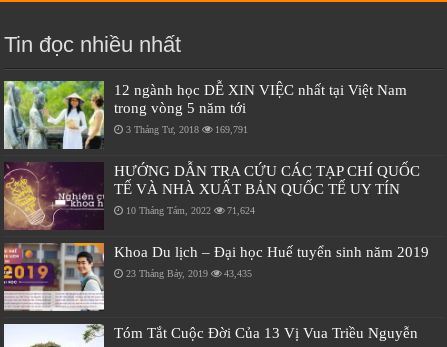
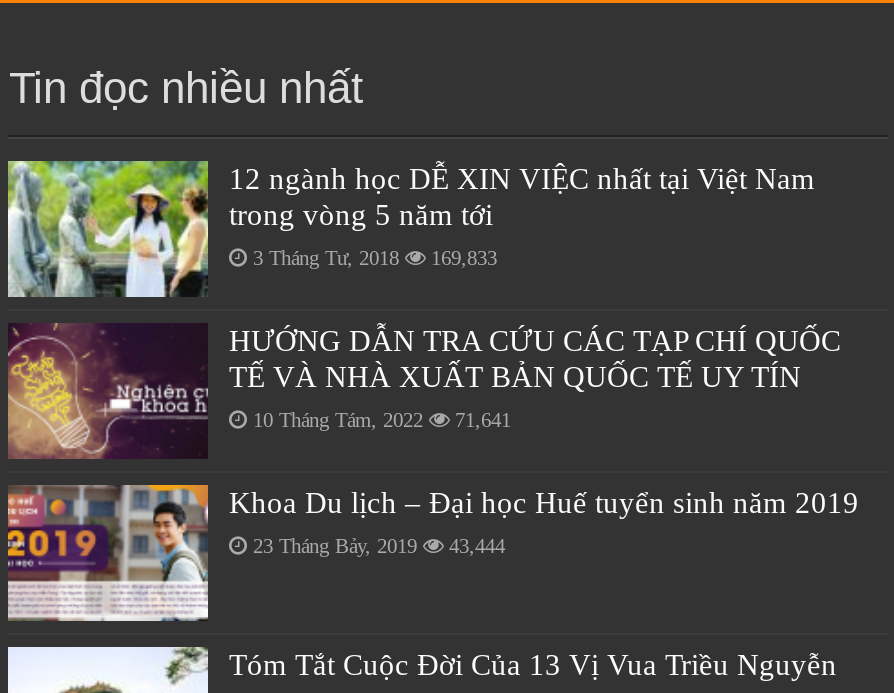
- 3 Tháng Tư, 2018 169,791
+ 3 Tháng Tư, 2018 169,833

- 10 Tháng Tám, 2022 71,624
+ 10 Tháng Tám, 2022 71,641

- 23 Tháng Bảy, 2019 43,435
+ 23 Tháng Bảy, 2019 43,444
